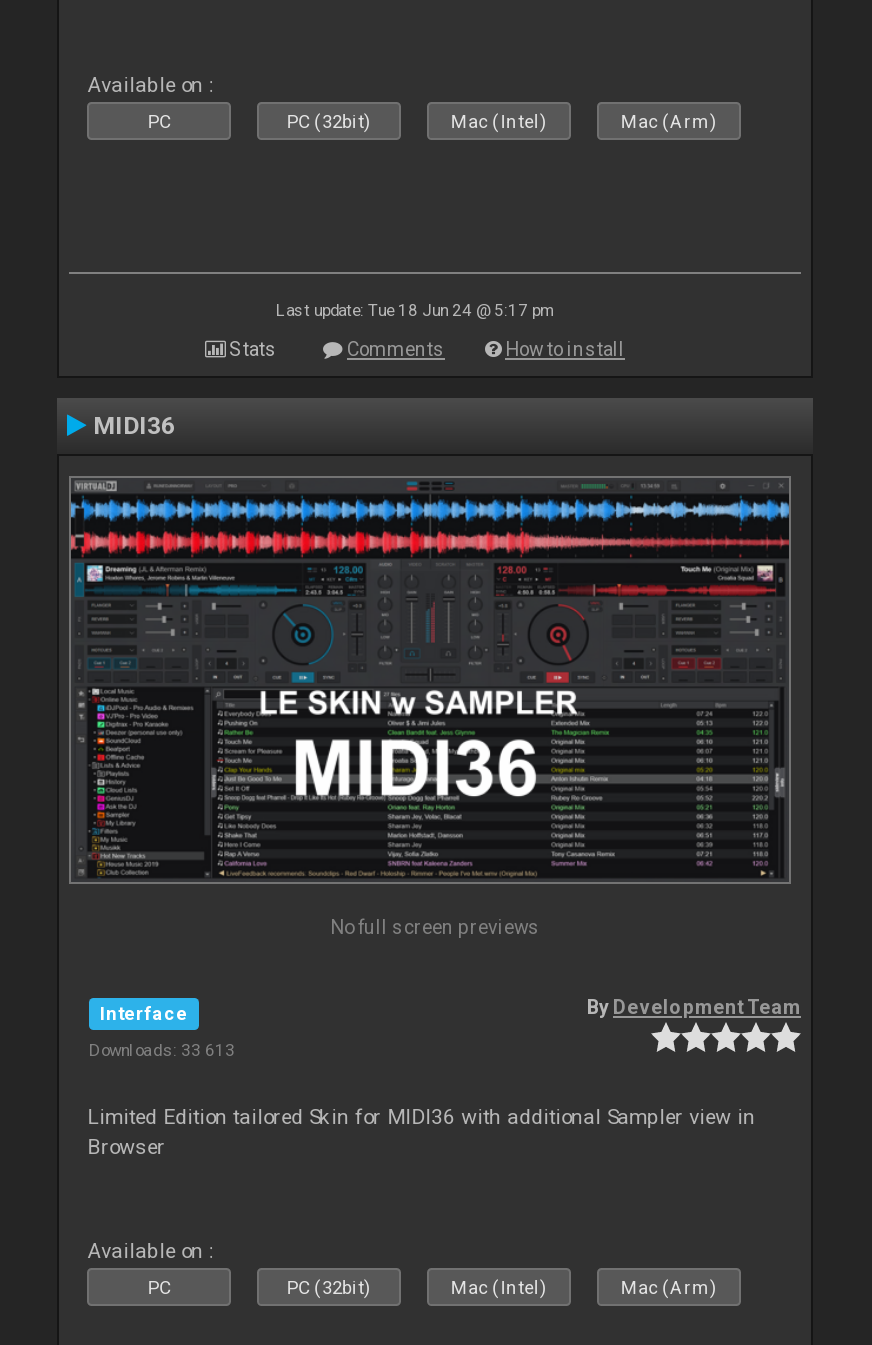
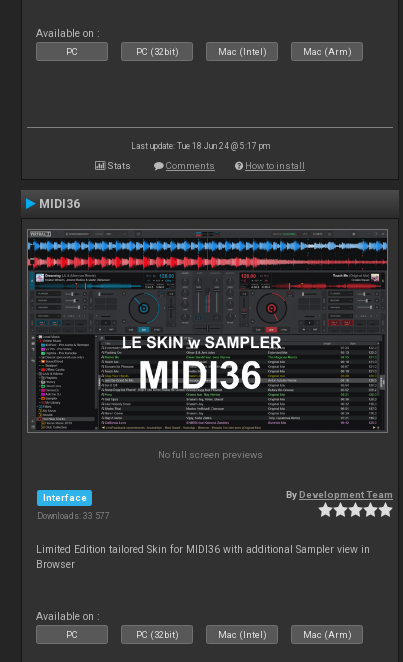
- Downloads: 33 613
+ Downloads: 33 577
